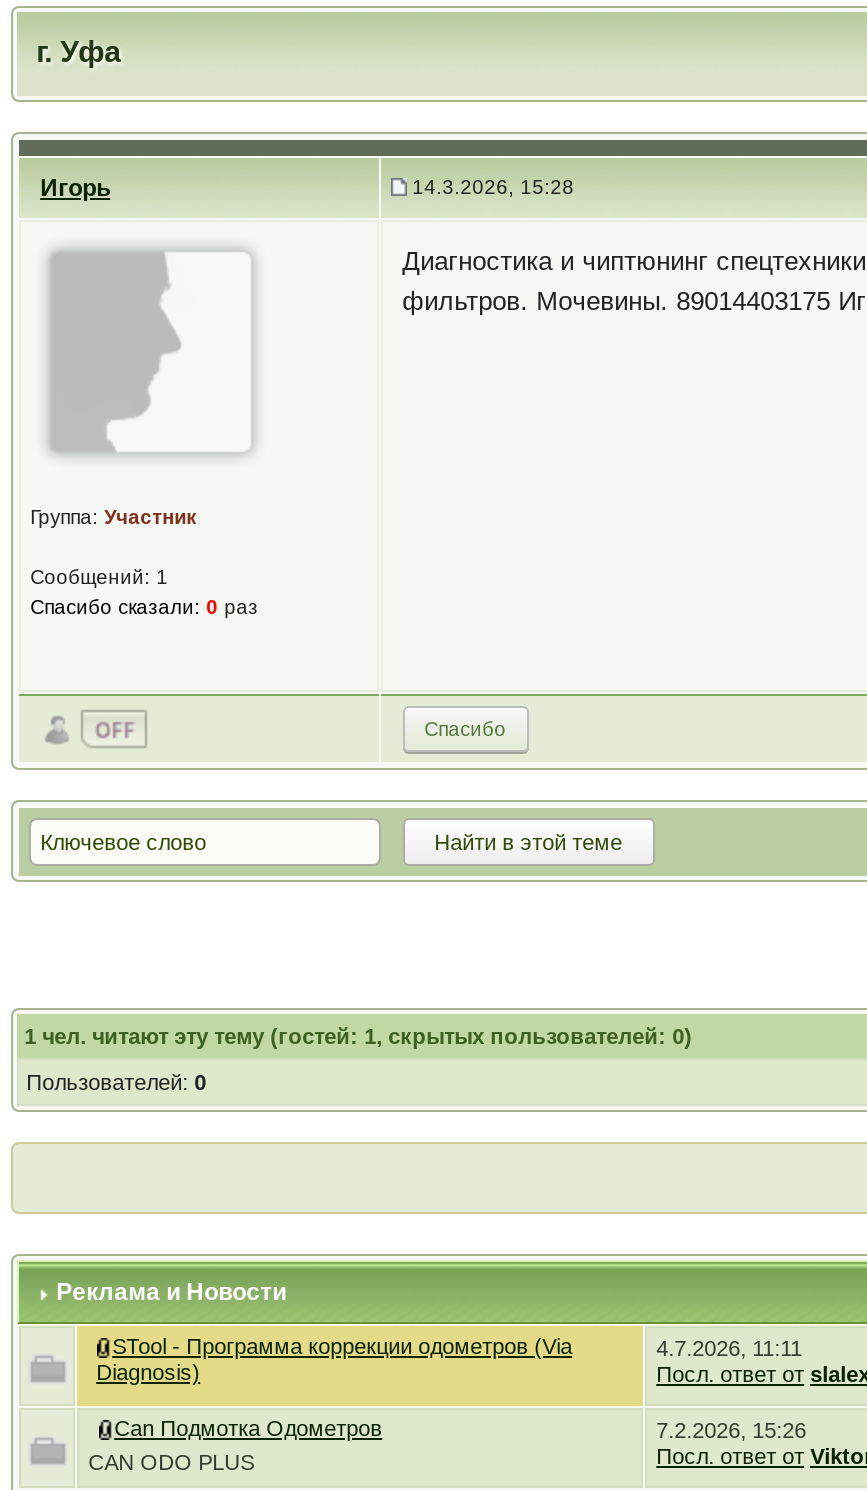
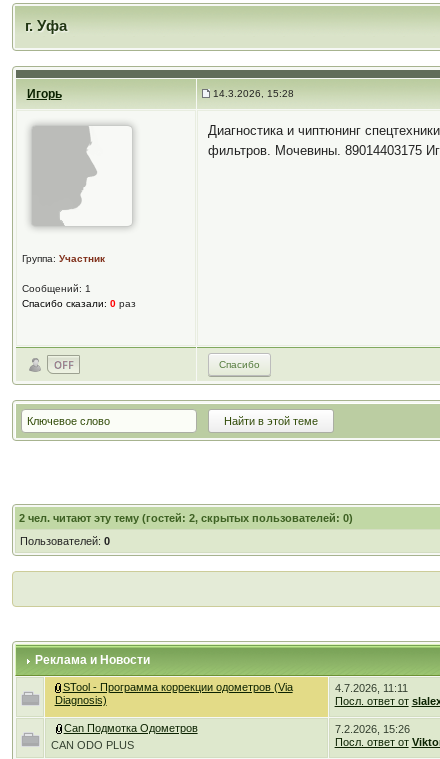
- 1 чел. читают эту тему (гостей: 1, скрытых пользователей: 0)
+ 2 чел. читают эту тему (гостей: 2, скрытых пользователей: 0)
